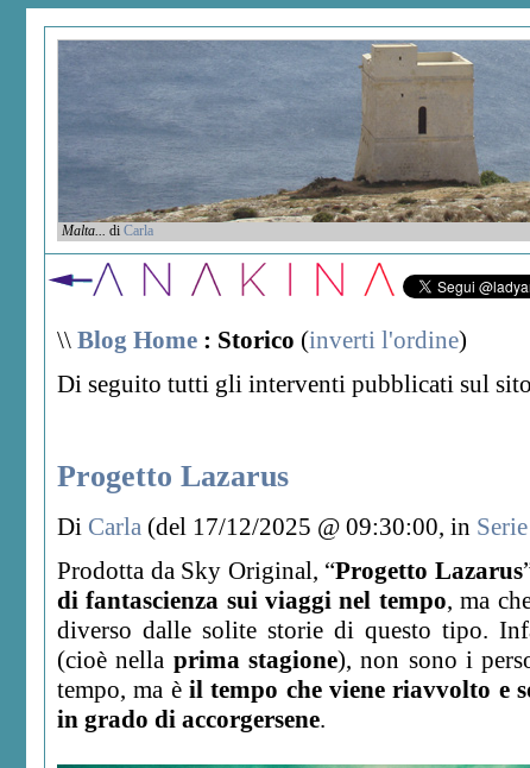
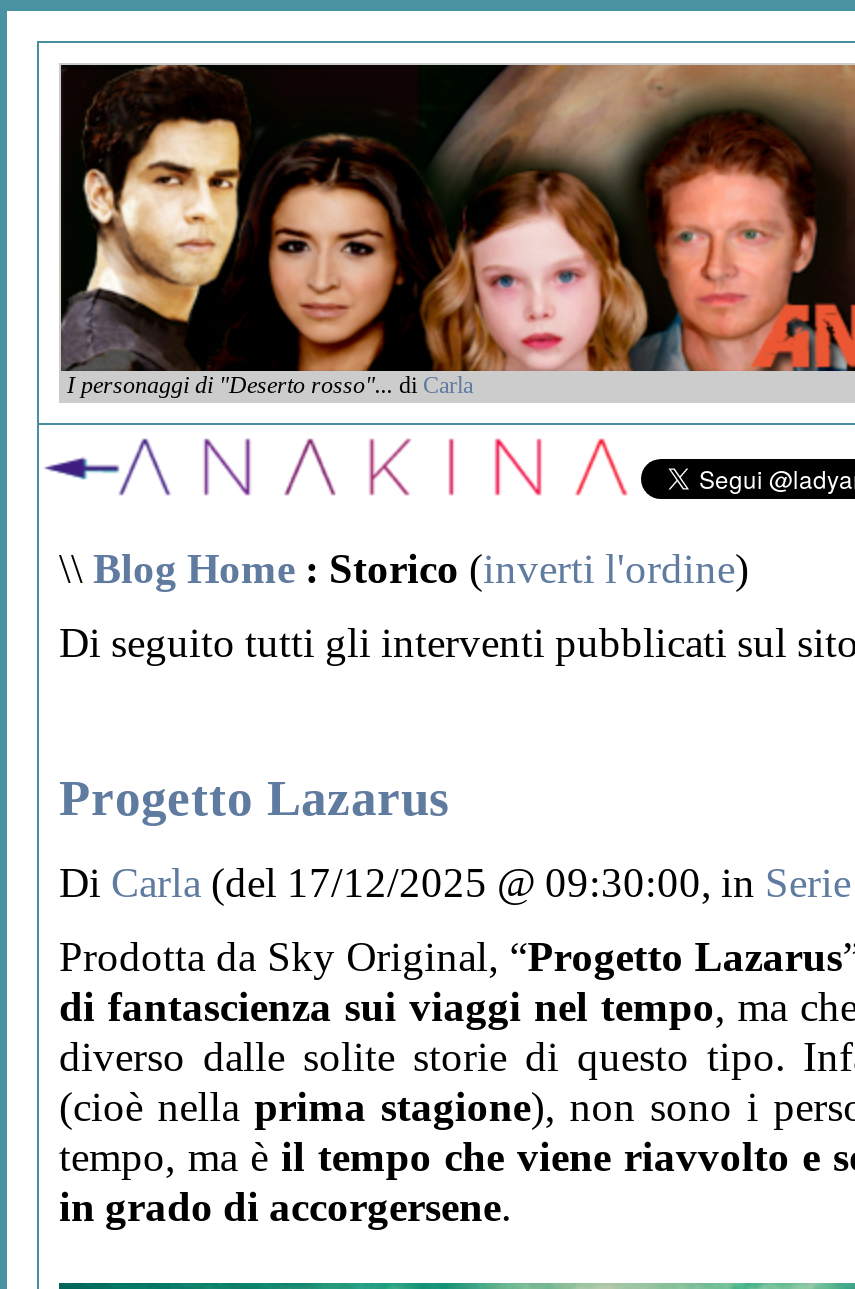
- [image]
- Malta...diCarla
+ [image]
+ I personaggi di "Deserto rosso"...diCarla
